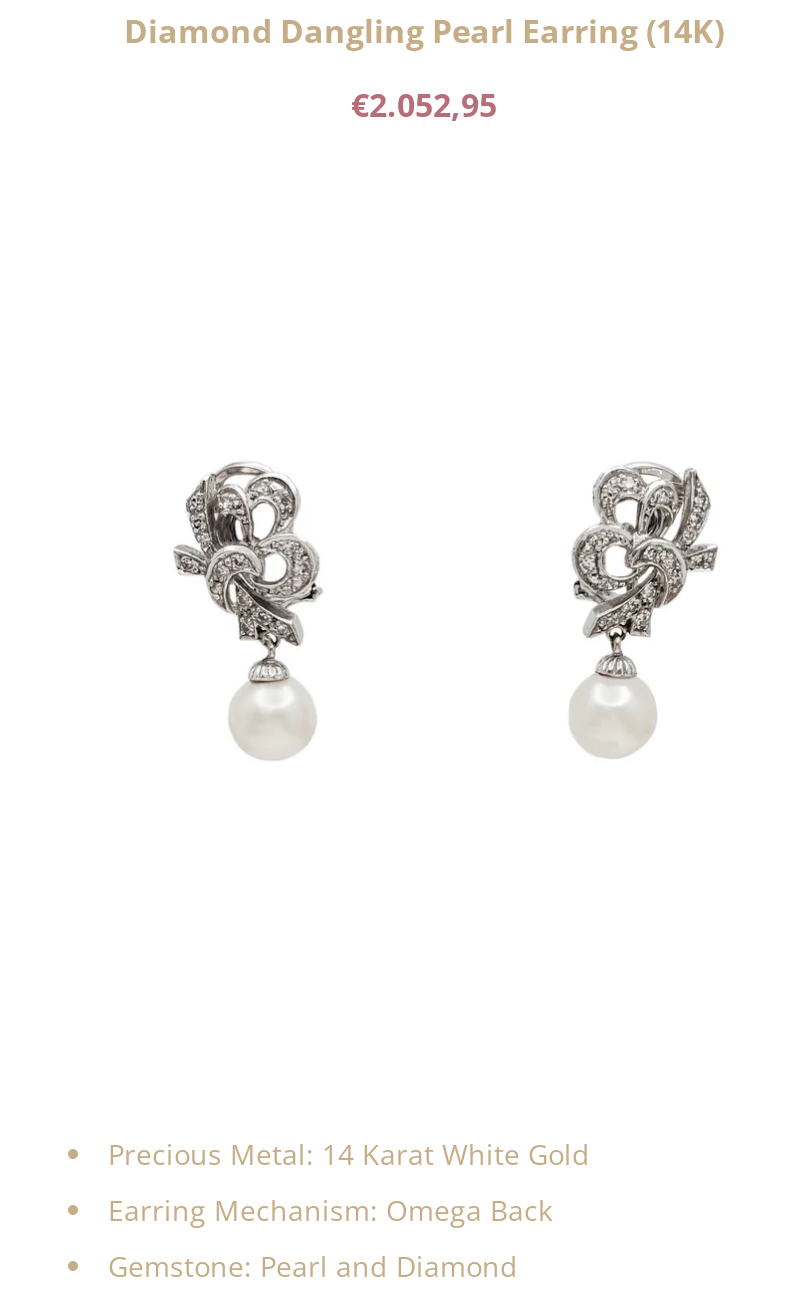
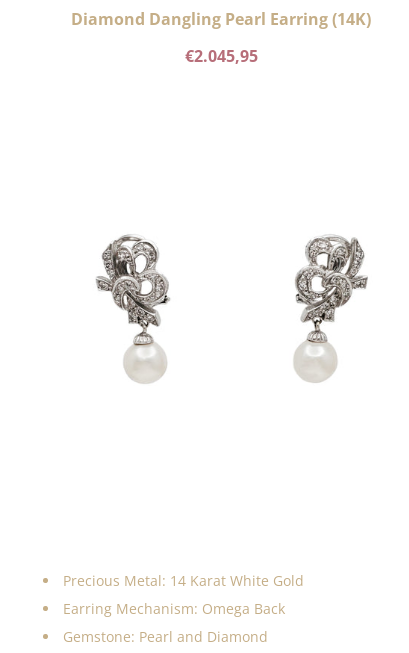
- €2.052,95
+ €2.045,95
